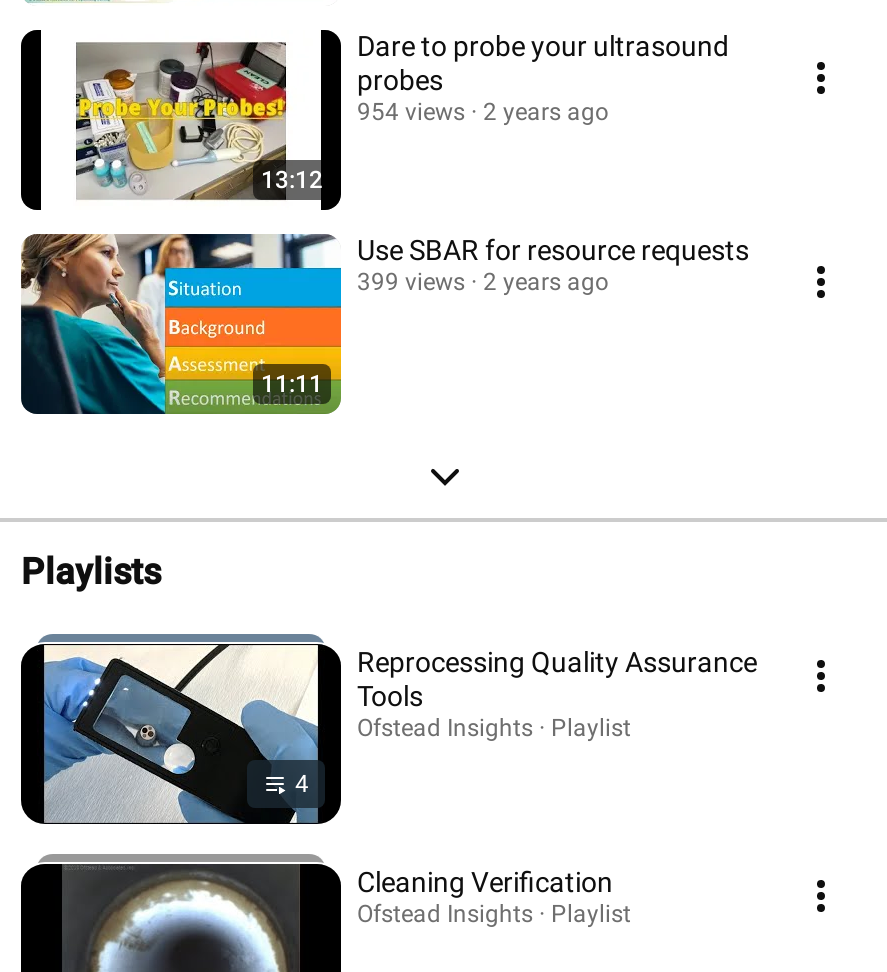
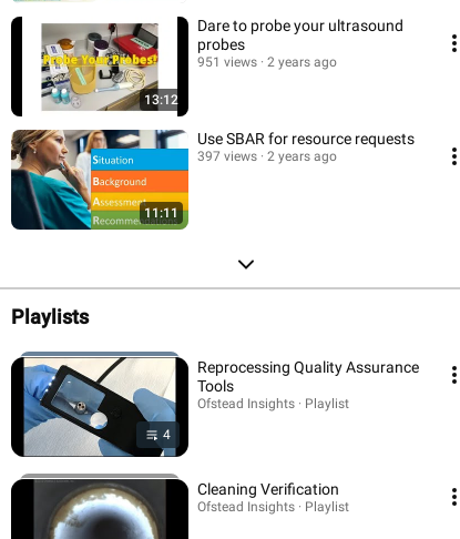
- 954 views 2 years ago
+ 951 views 2 years ago

- 399 views 2 years ago
+ 397 views 2 years ago
